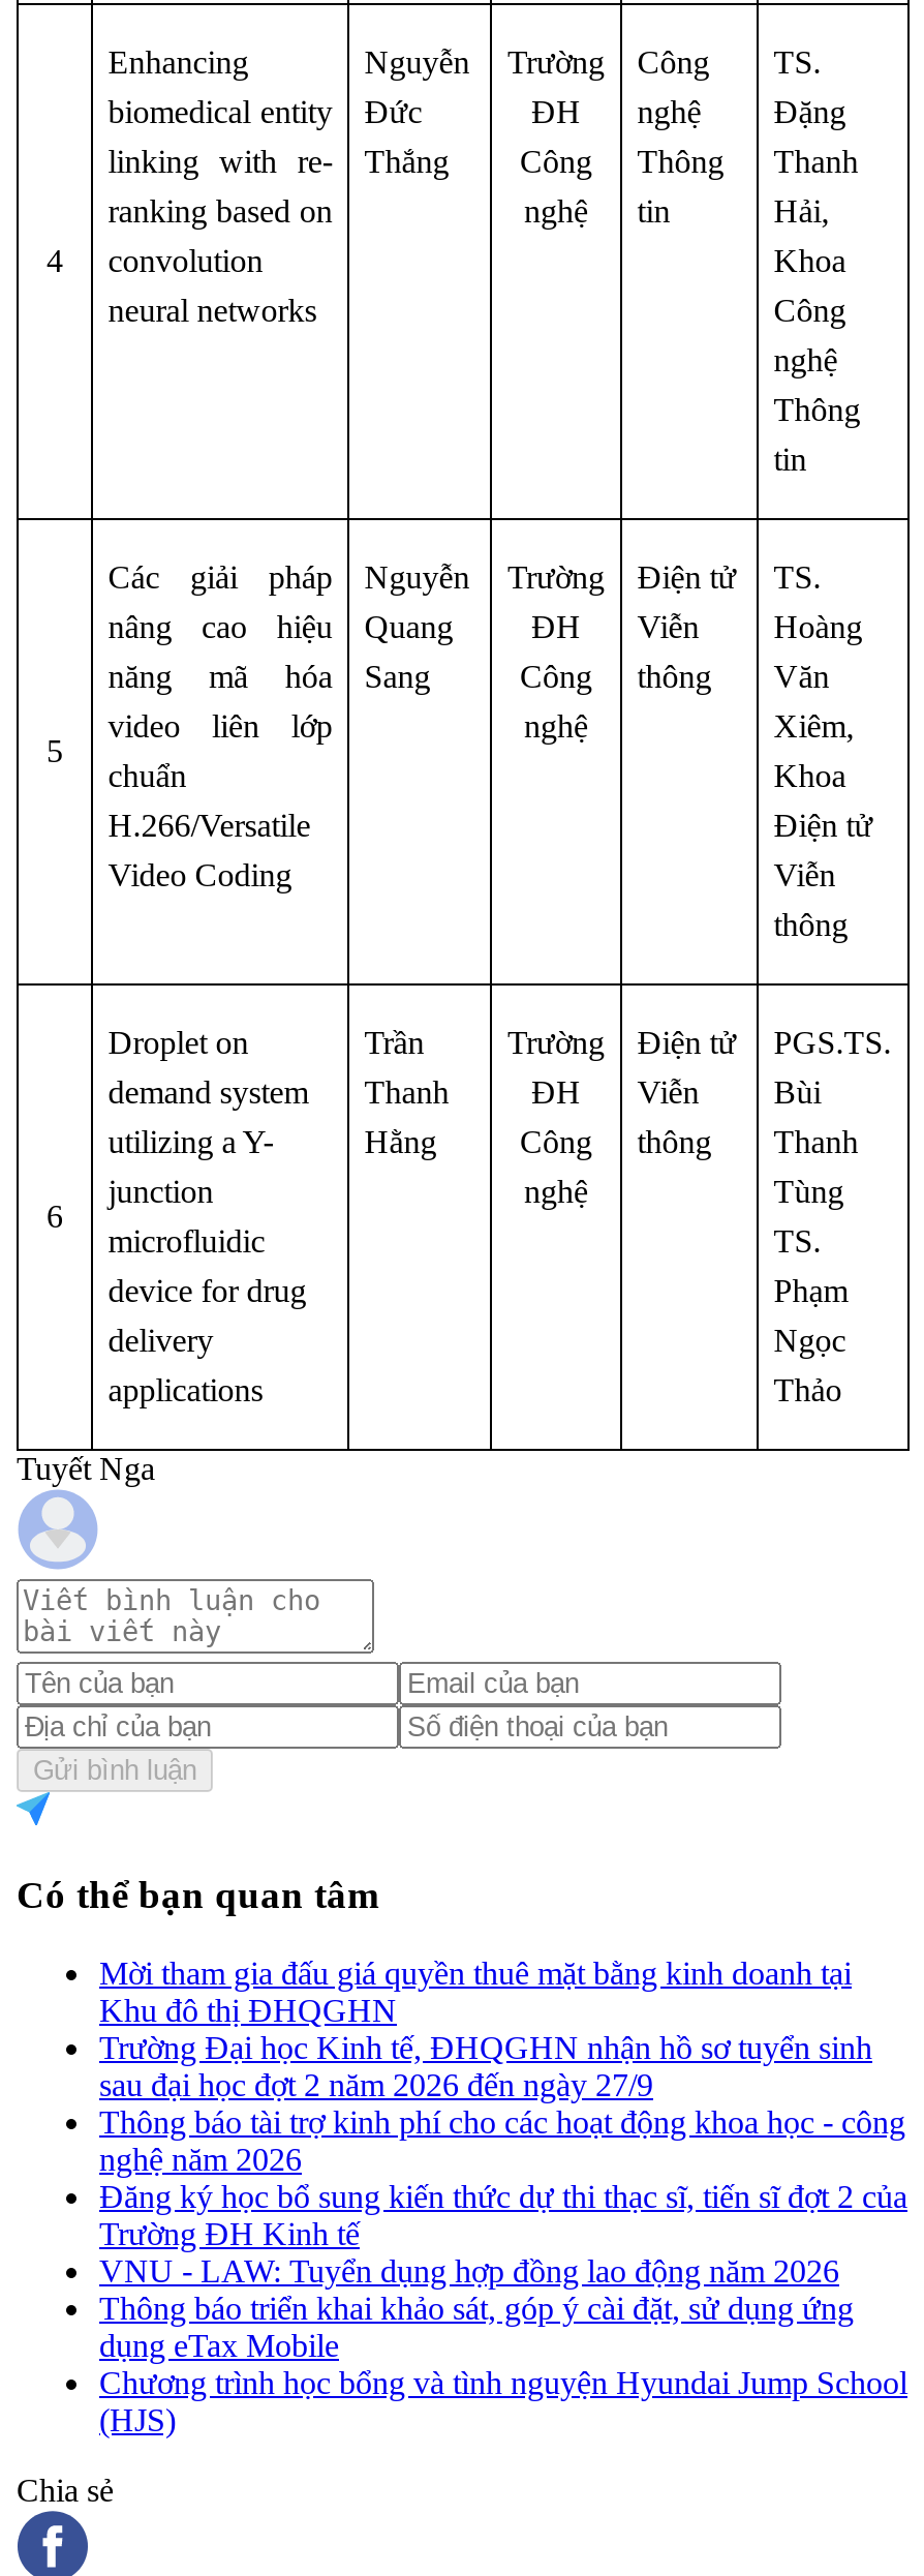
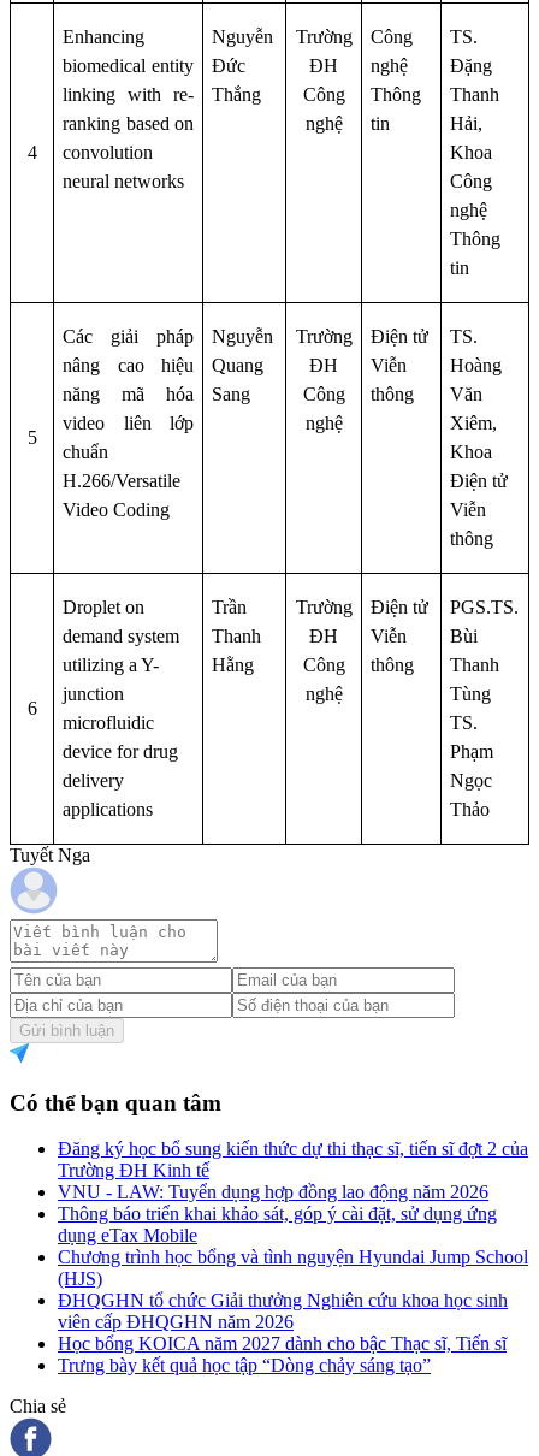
- Mời tham gia đấu giá quyền thuê mặt bằng kinh doanh tại
- Khu đô thị ĐHQGHN
- Trường Đại học Kinh tế, ĐHQGHN nhận hồ sơ tuyển sinh
- sau đại học đợt 2 năm 2026 đến ngày 27/9
- Thông báo tài trợ kinh phí cho các hoạt động khoa học - công
- nghệ năm 2026

moved up: Đăng ký học bổ sung kiến thức dự thi thạc sĩ, tiến sĩ đợt 2 của | Trường ĐH Kinh tế | VNU - LAW: Tuyển dụng hợp đồng lao động năm 2026 | Thông báo triển khai khảo sát, góp ý cài đặt, sử dụng ứng | dụng eTax Mobile | Chương trình học bổng và tình nguyện Hyundai Jump School | (HJS)

+ ĐHQGHN tổ chức Giải thưởng Nghiên cứu khoa học sinh
+ viên cấp ĐHQGHN năm 2026
+ Học bổng KOICA năm 2027 dành cho bậc Thạc sĩ, Tiến sĩ
+ Trưng bày kết quả học tập “Dòng chảy sáng tạo”
